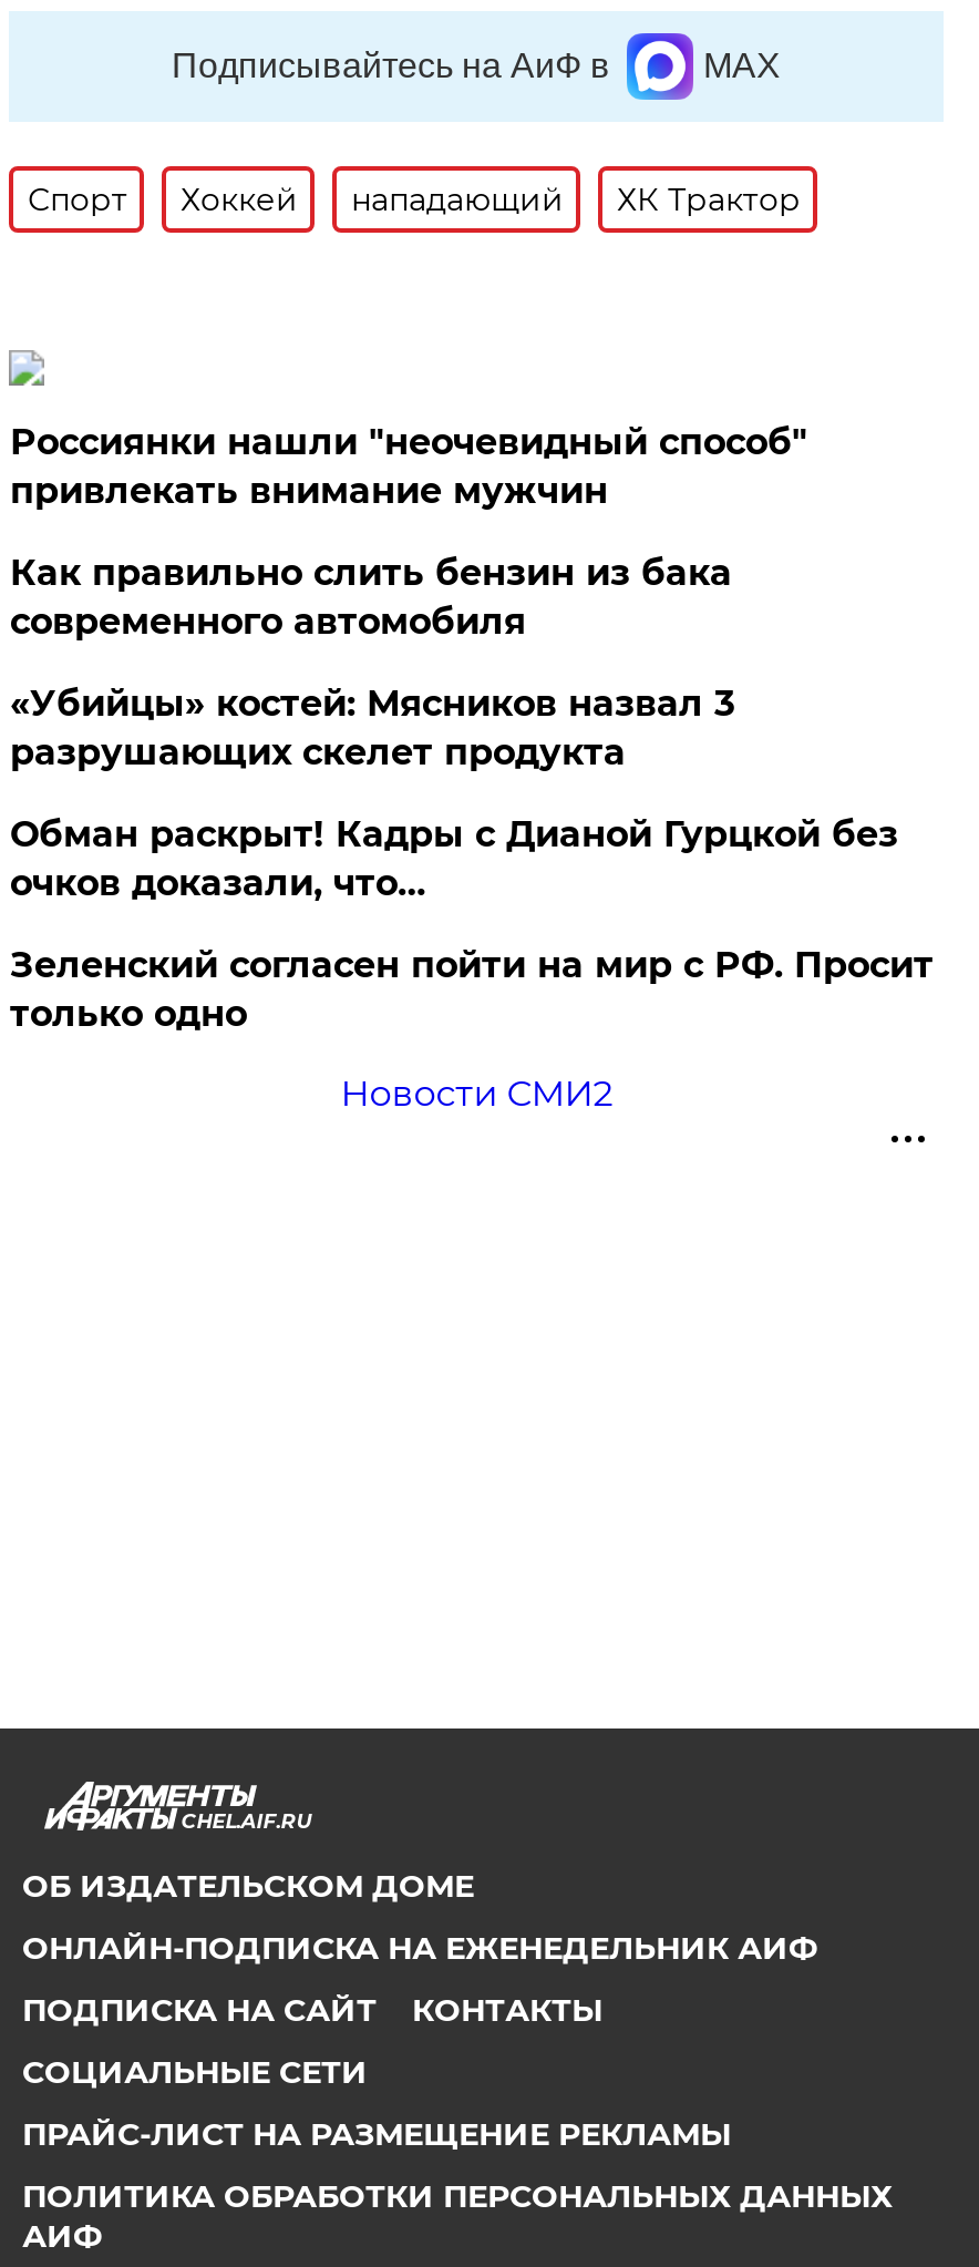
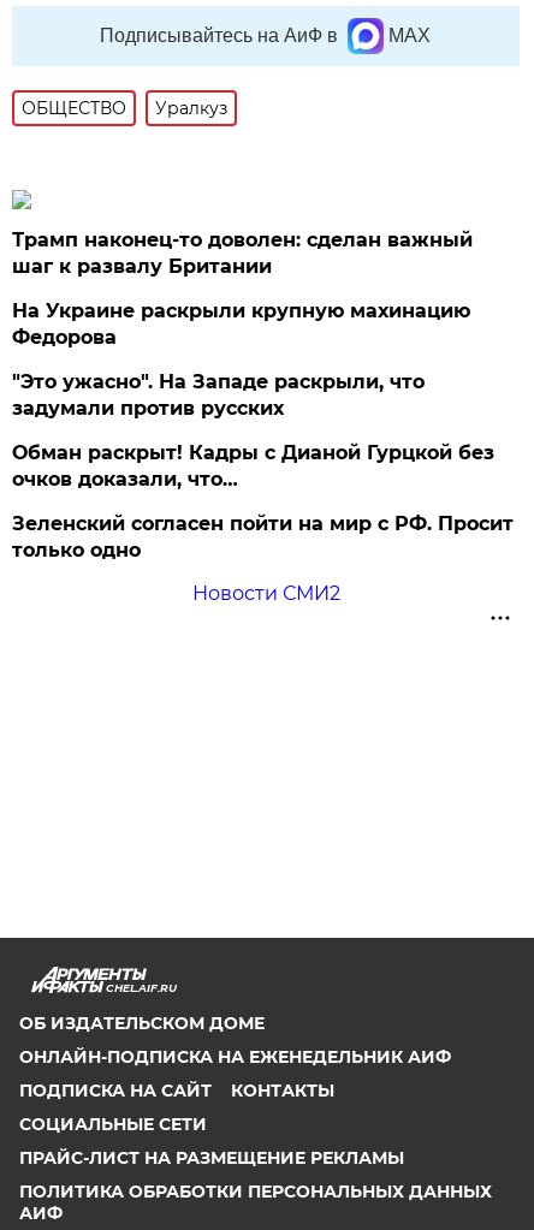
- Спорт
- Хоккей
- нападающий
- ХК Трактор
+ ОБЩЕСТВО
+ Уралкуз

- Россиянки нашли "неочевидный способ"
- привлекать внимание мужчин
+ Трамп наконец-то доволен: сделан важный
+ шаг к развалу Британии

- Как правильно слить бензин из бака
- современного автомобиля
+ На Украине раскрыли крупную махинацию
+ Федорова

- «Убийцы» костей: Мясников назвал 3
- разрушающих скелет продукта
+ "Это ужасно". На Западе раскрыли, что
+ задумали против русских
